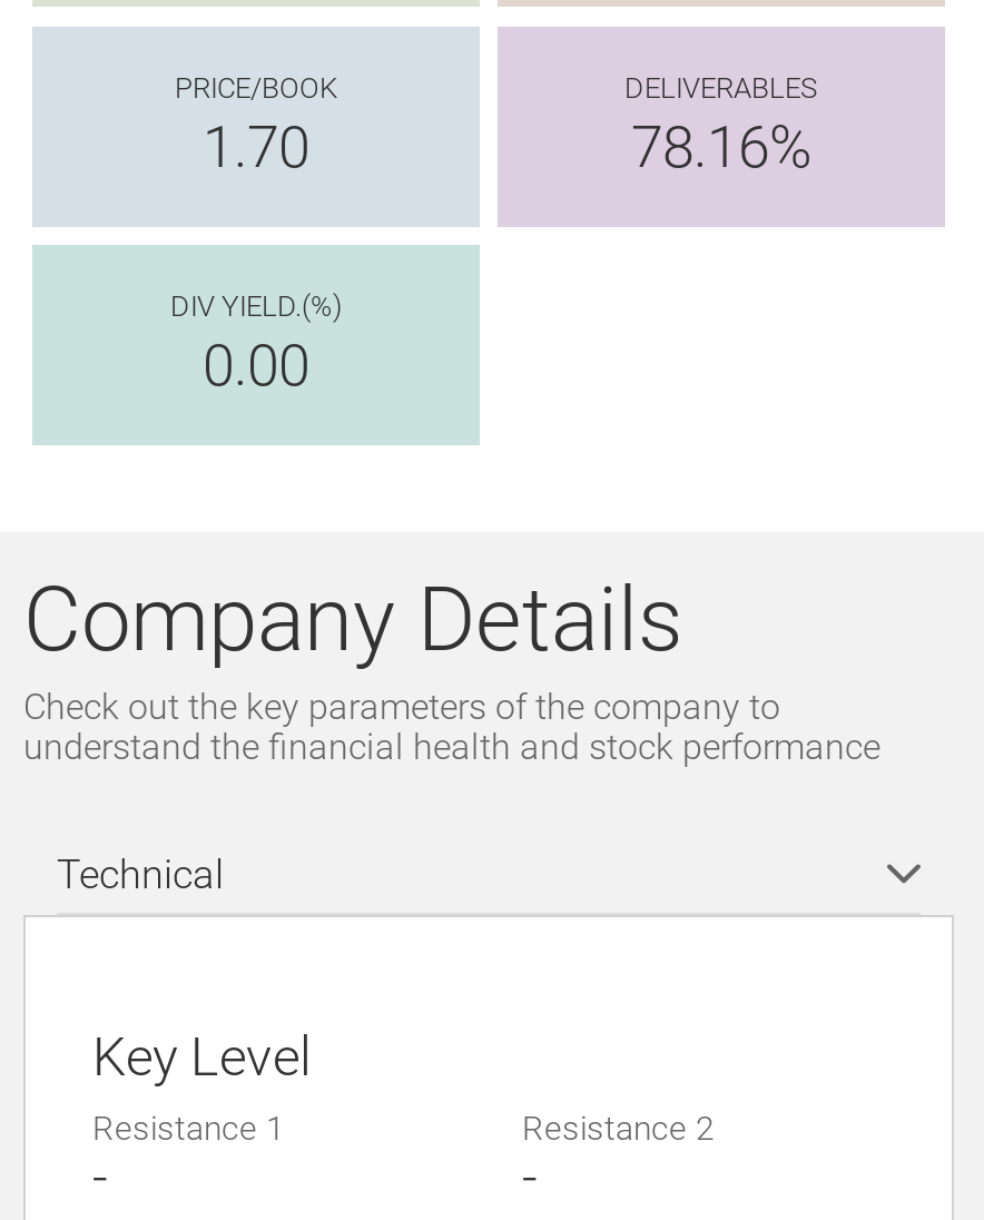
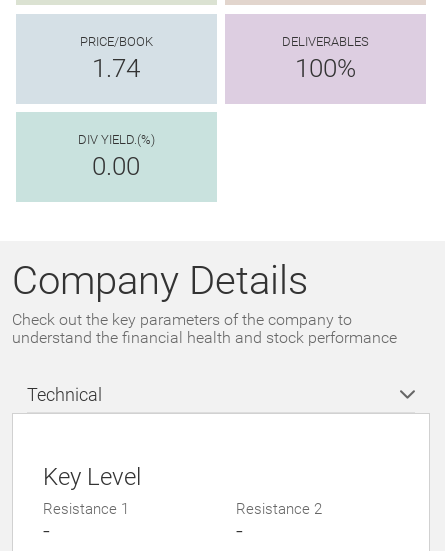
- 1.70
+ 1.74

- 78.16%
+ 100%
